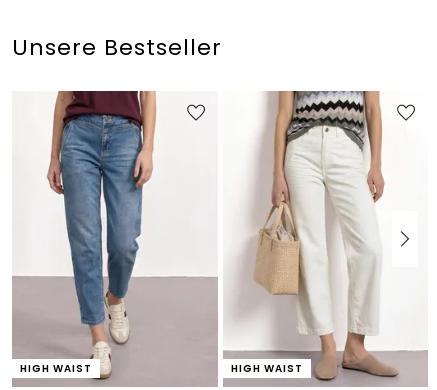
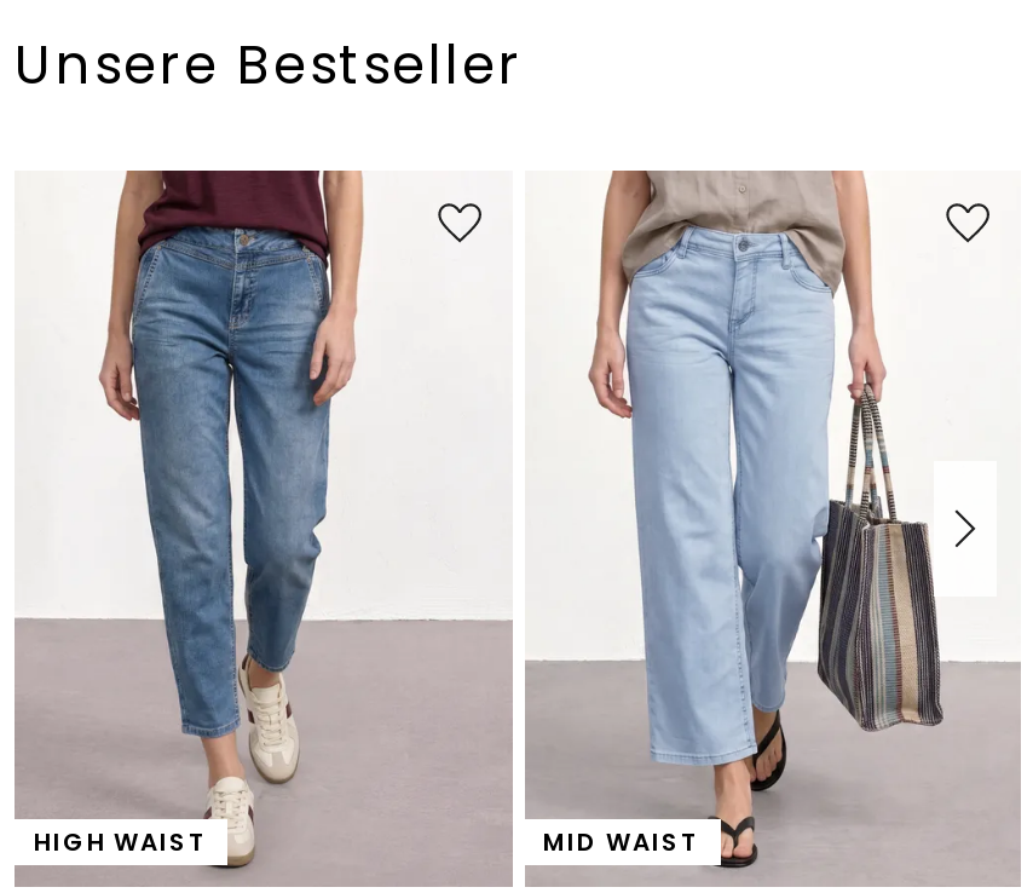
- [image]
- HIGH WAIST
+ [image]
+ MID WAIST
